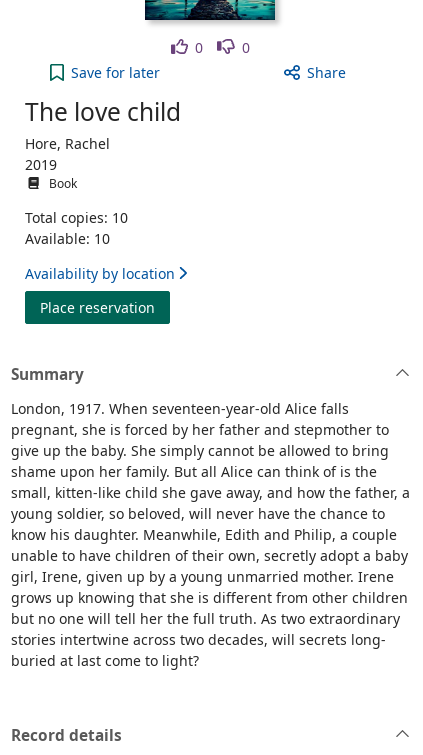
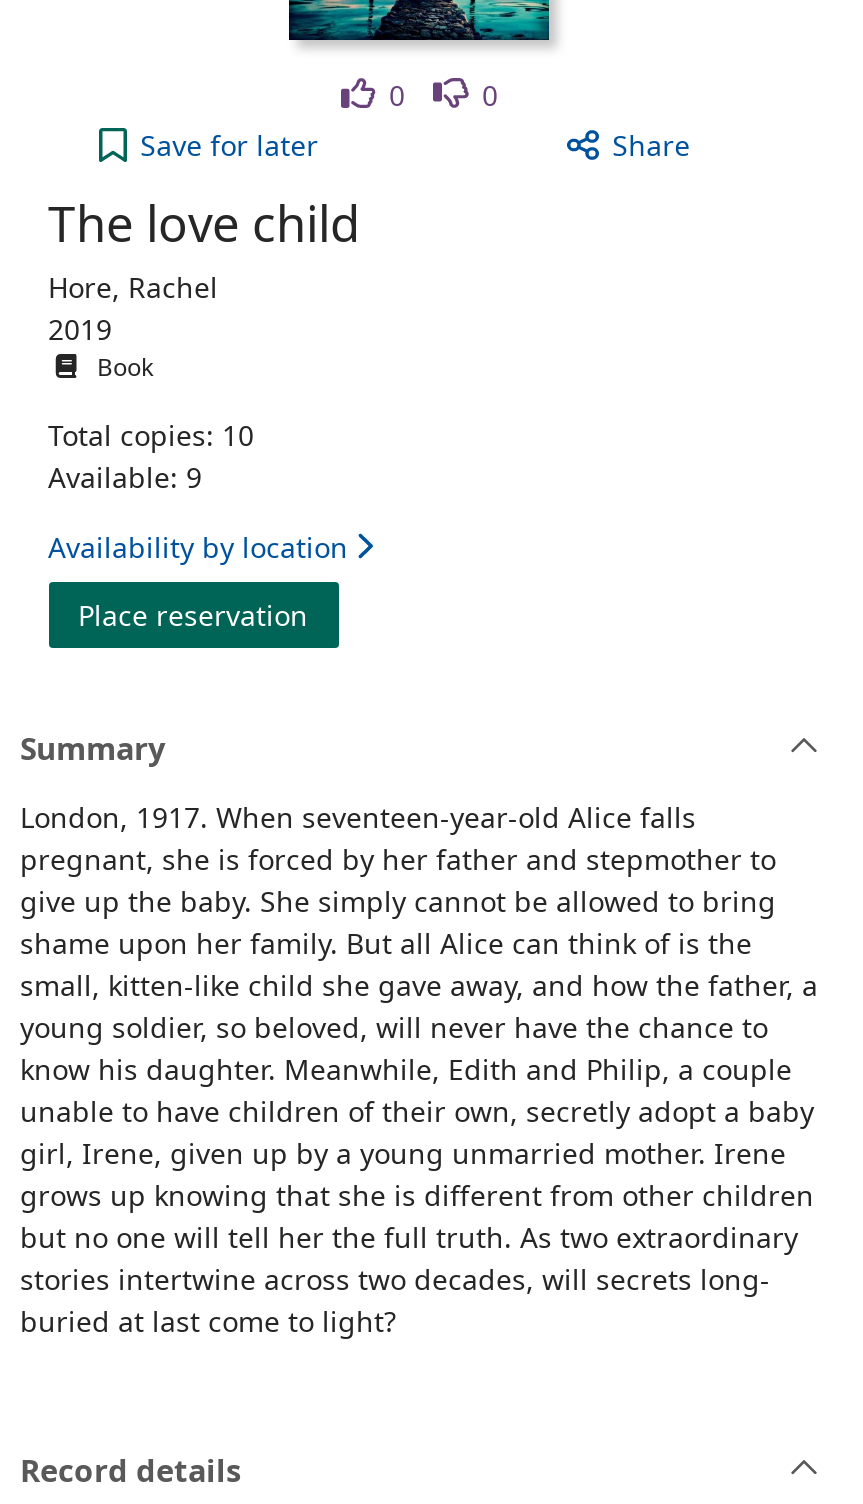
- Available: 10
+ Available: 9
